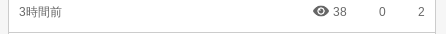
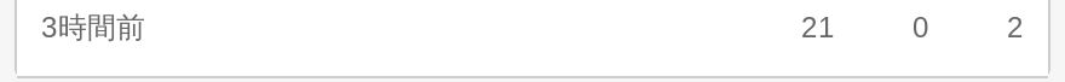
- 38
+ 21
